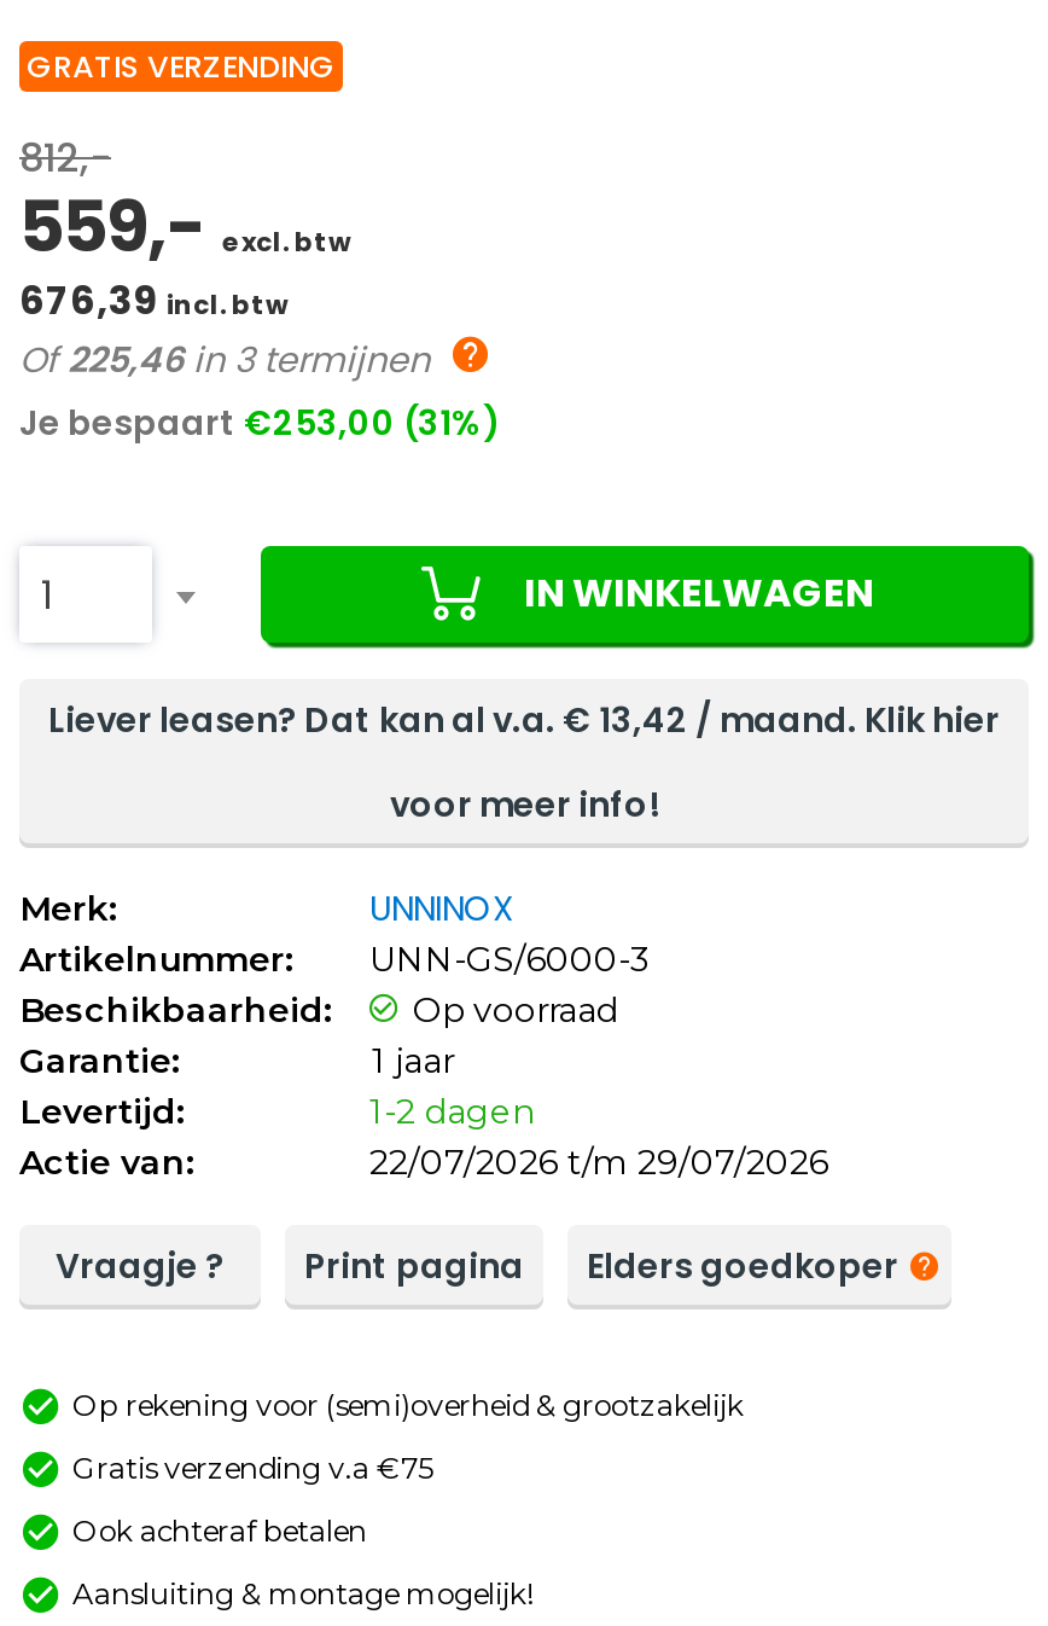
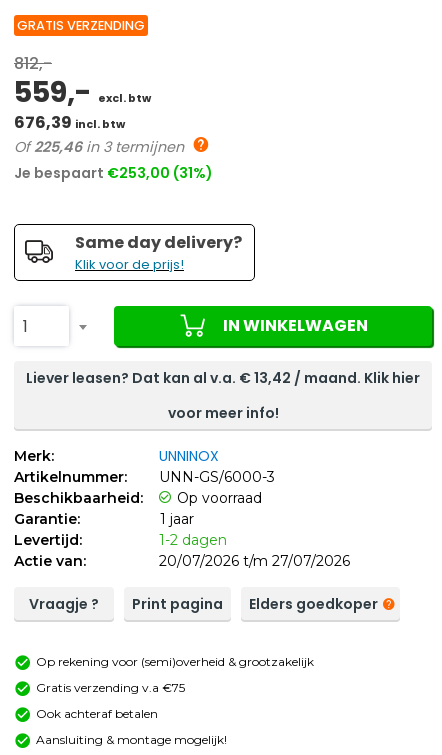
+ Same day delivery?
+ Klik voor de prijs!

- 22/07/2026 t/m 29/07/2026
+ 20/07/2026 t/m 27/07/2026
